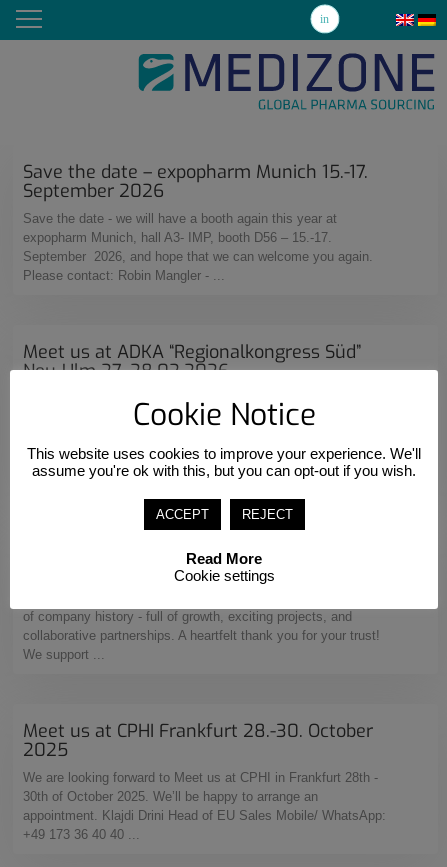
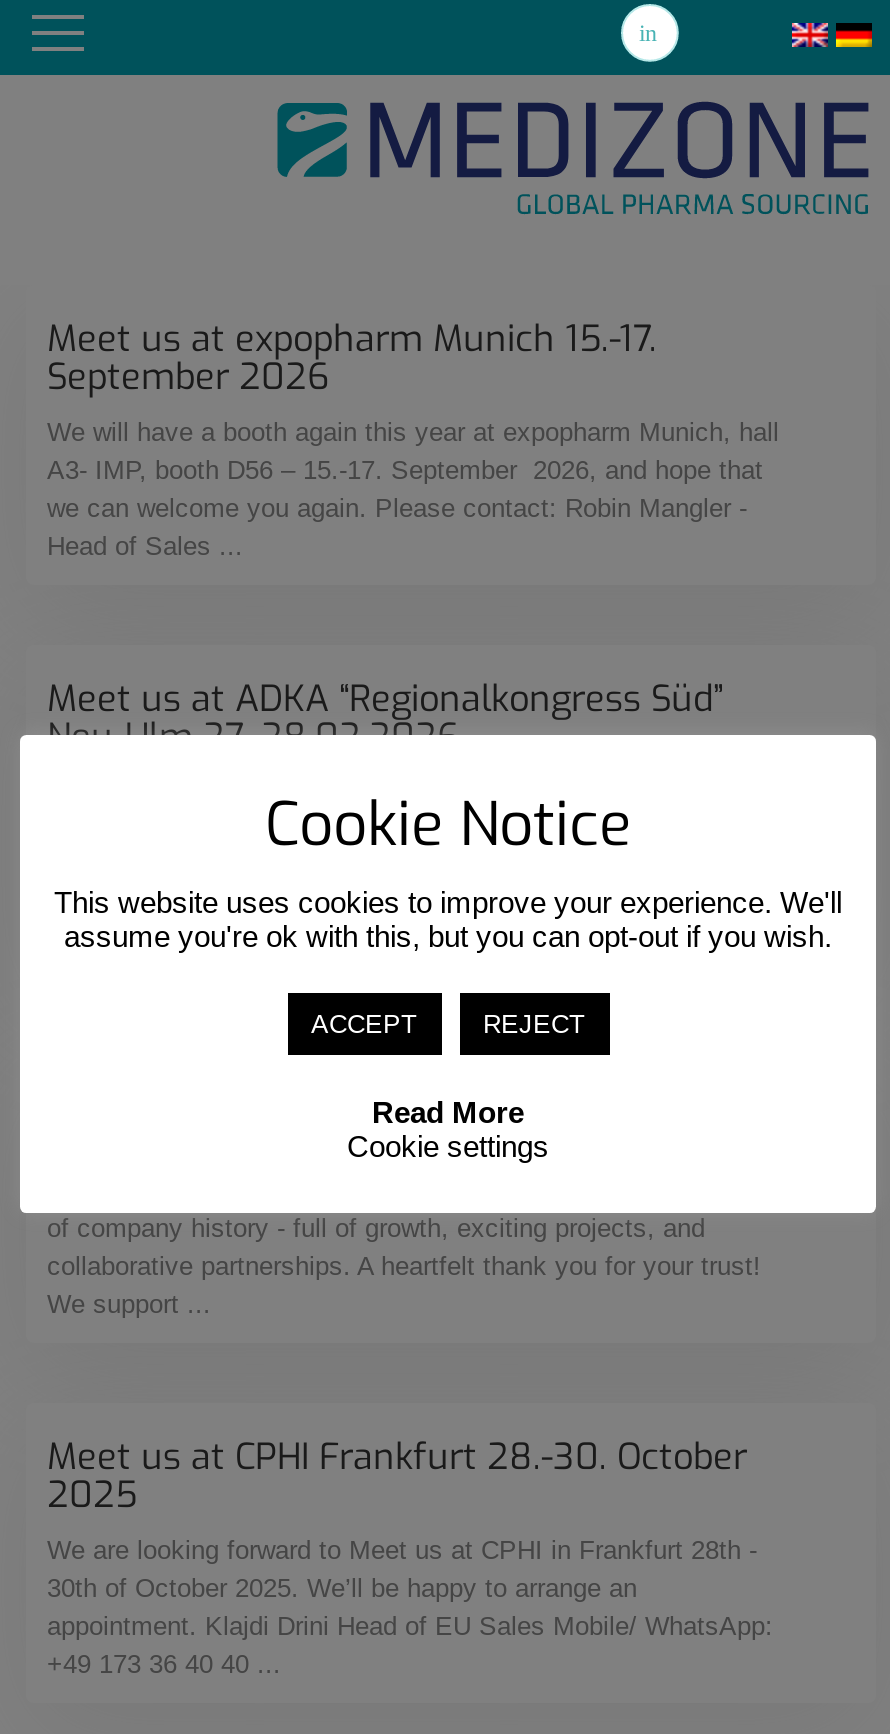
- Save the date – expopharm Munich 15.-17.
+ Meet us at expopharm Munich 15.-17.

- Save the date - we will have a booth again this year at
- expopharm Munich, hall A3- IMP, booth D56 – 15.-17.
- September 2026, and hope that we can welcome you again.
- Please contact: Robin Mangler - ...
+ We will have a booth again this year at expopharm Munich, hall
+ A3- IMP, booth D56 – 15.-17. September 2026, and hope that
+ we can welcome you again. Please contact: Robin Mangler -
+ Head of Sales ...
